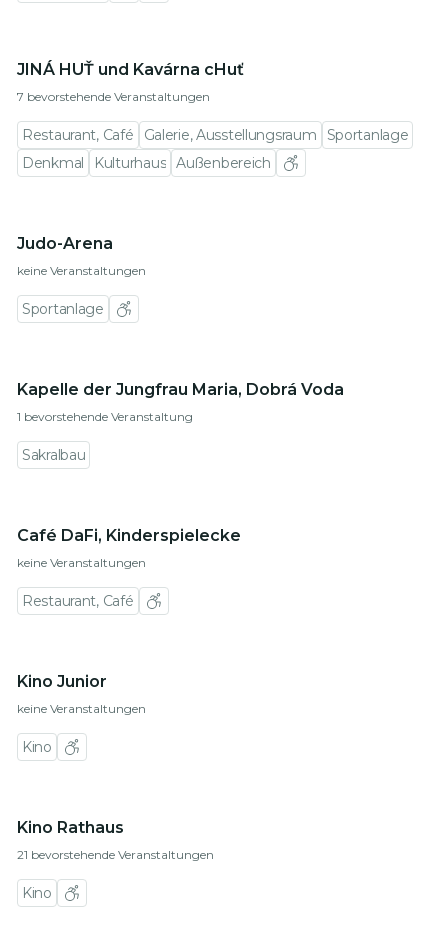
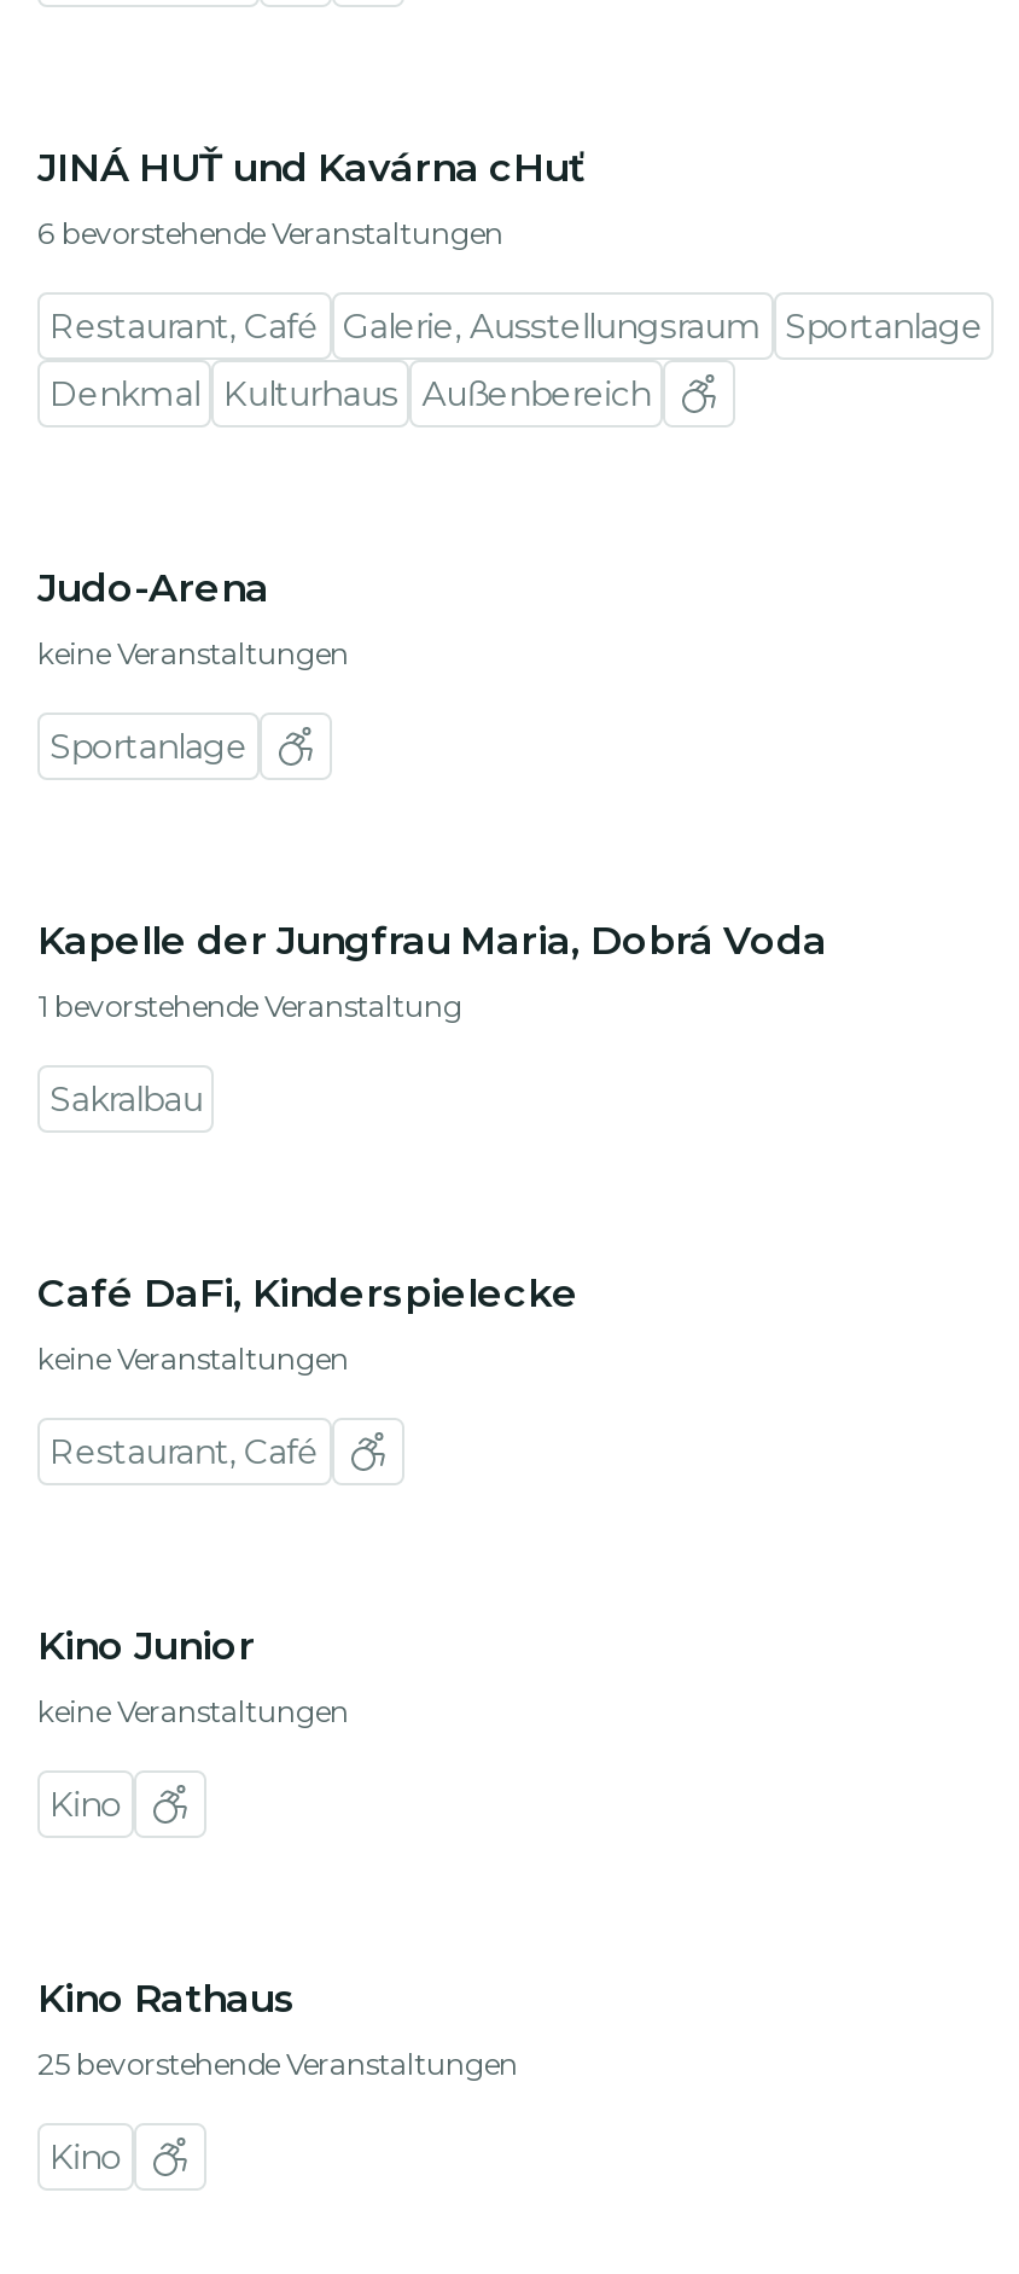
- 7 bevorstehende Veranstaltungen
+ 6 bevorstehende Veranstaltungen

- 21 bevorstehende Veranstaltungen
+ 25 bevorstehende Veranstaltungen
